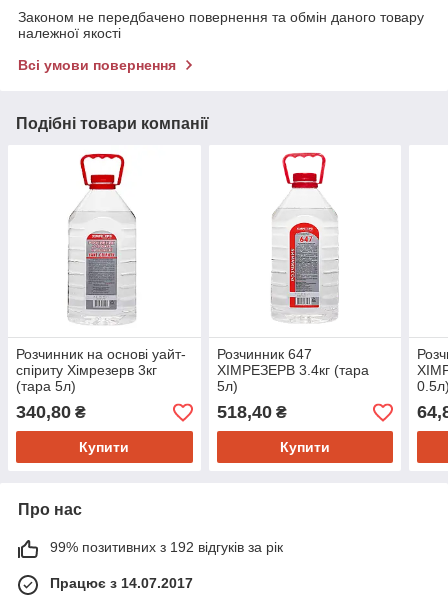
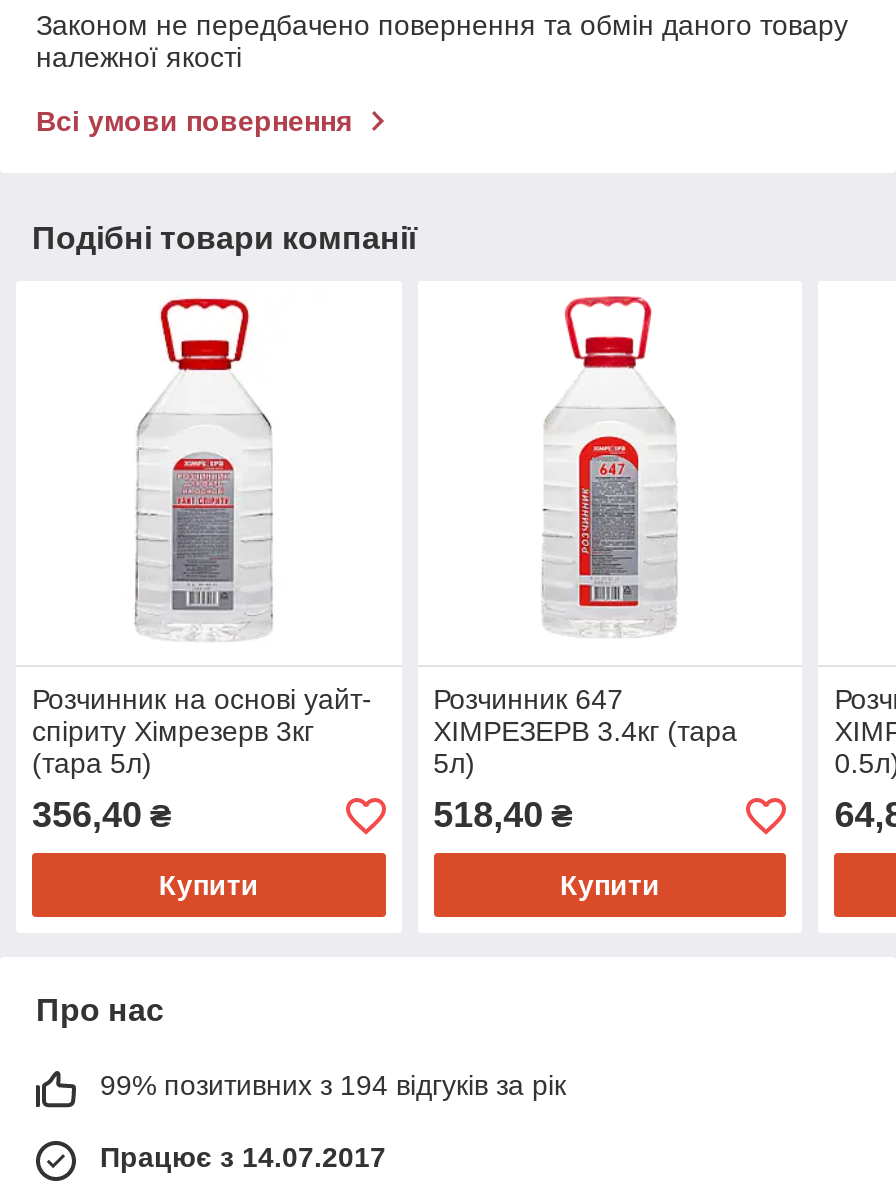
- 340,80 ₴
+ 356,40 ₴

- 99% позитивних з 192 відгуків за рік
+ 99% позитивних з 194 відгуків за рік
